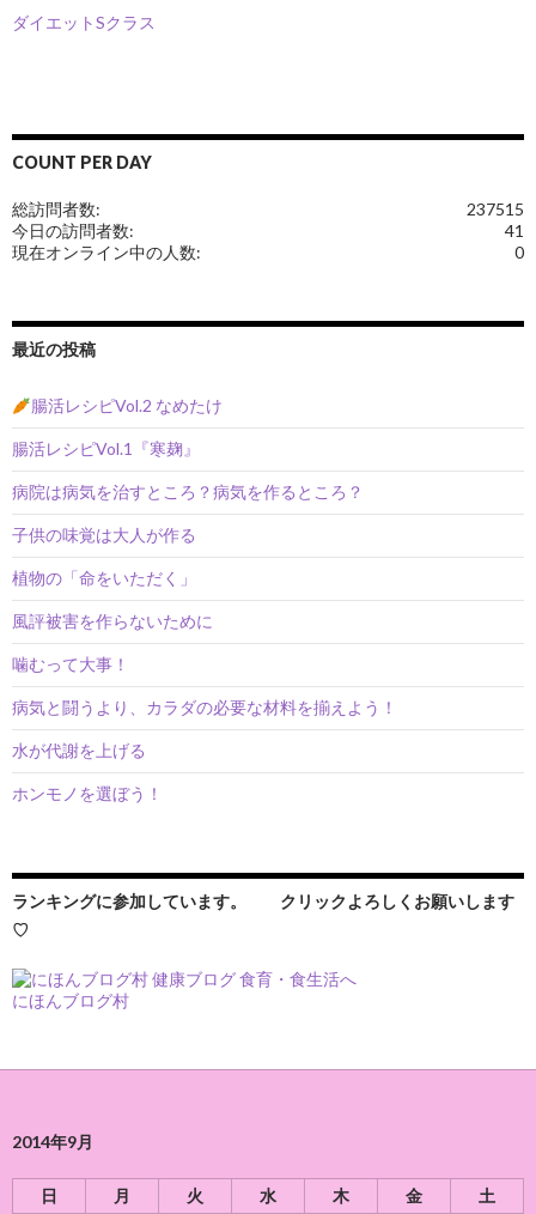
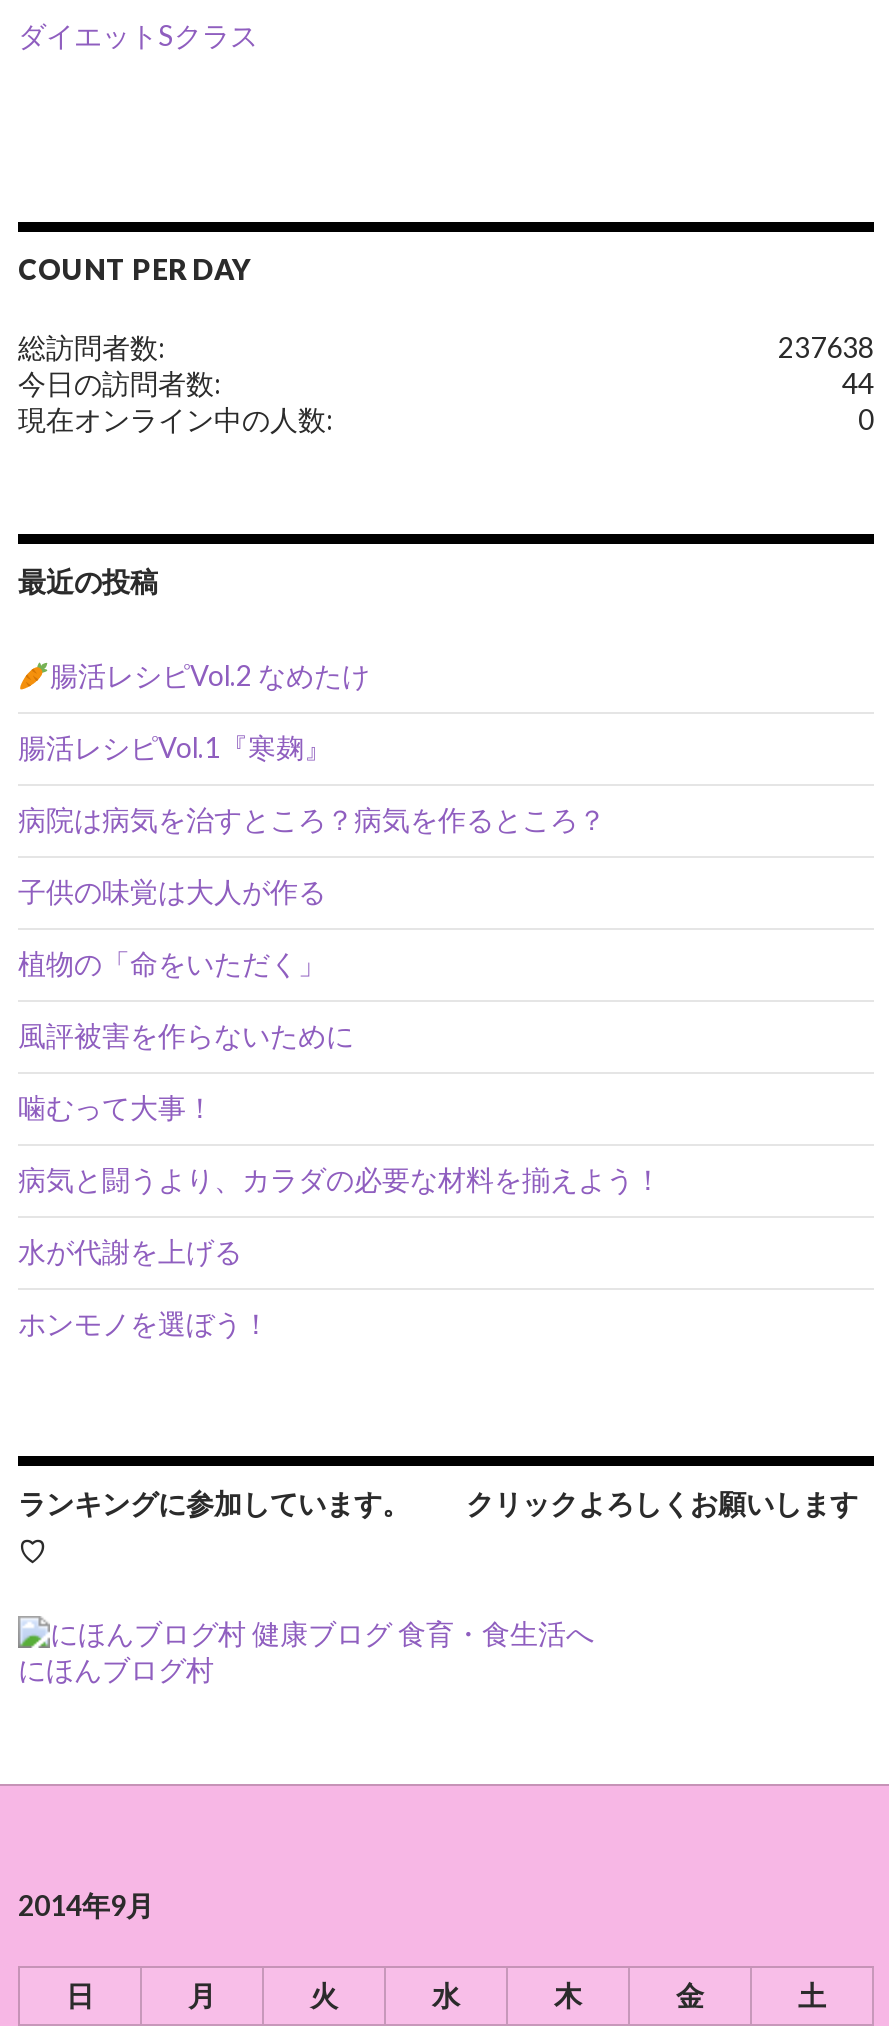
- 237515
+ 237638

- 41
+ 44
